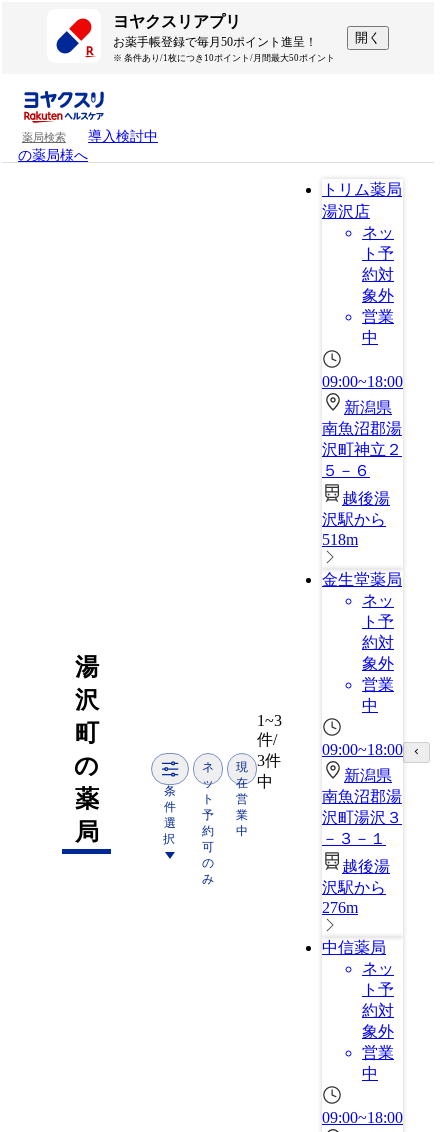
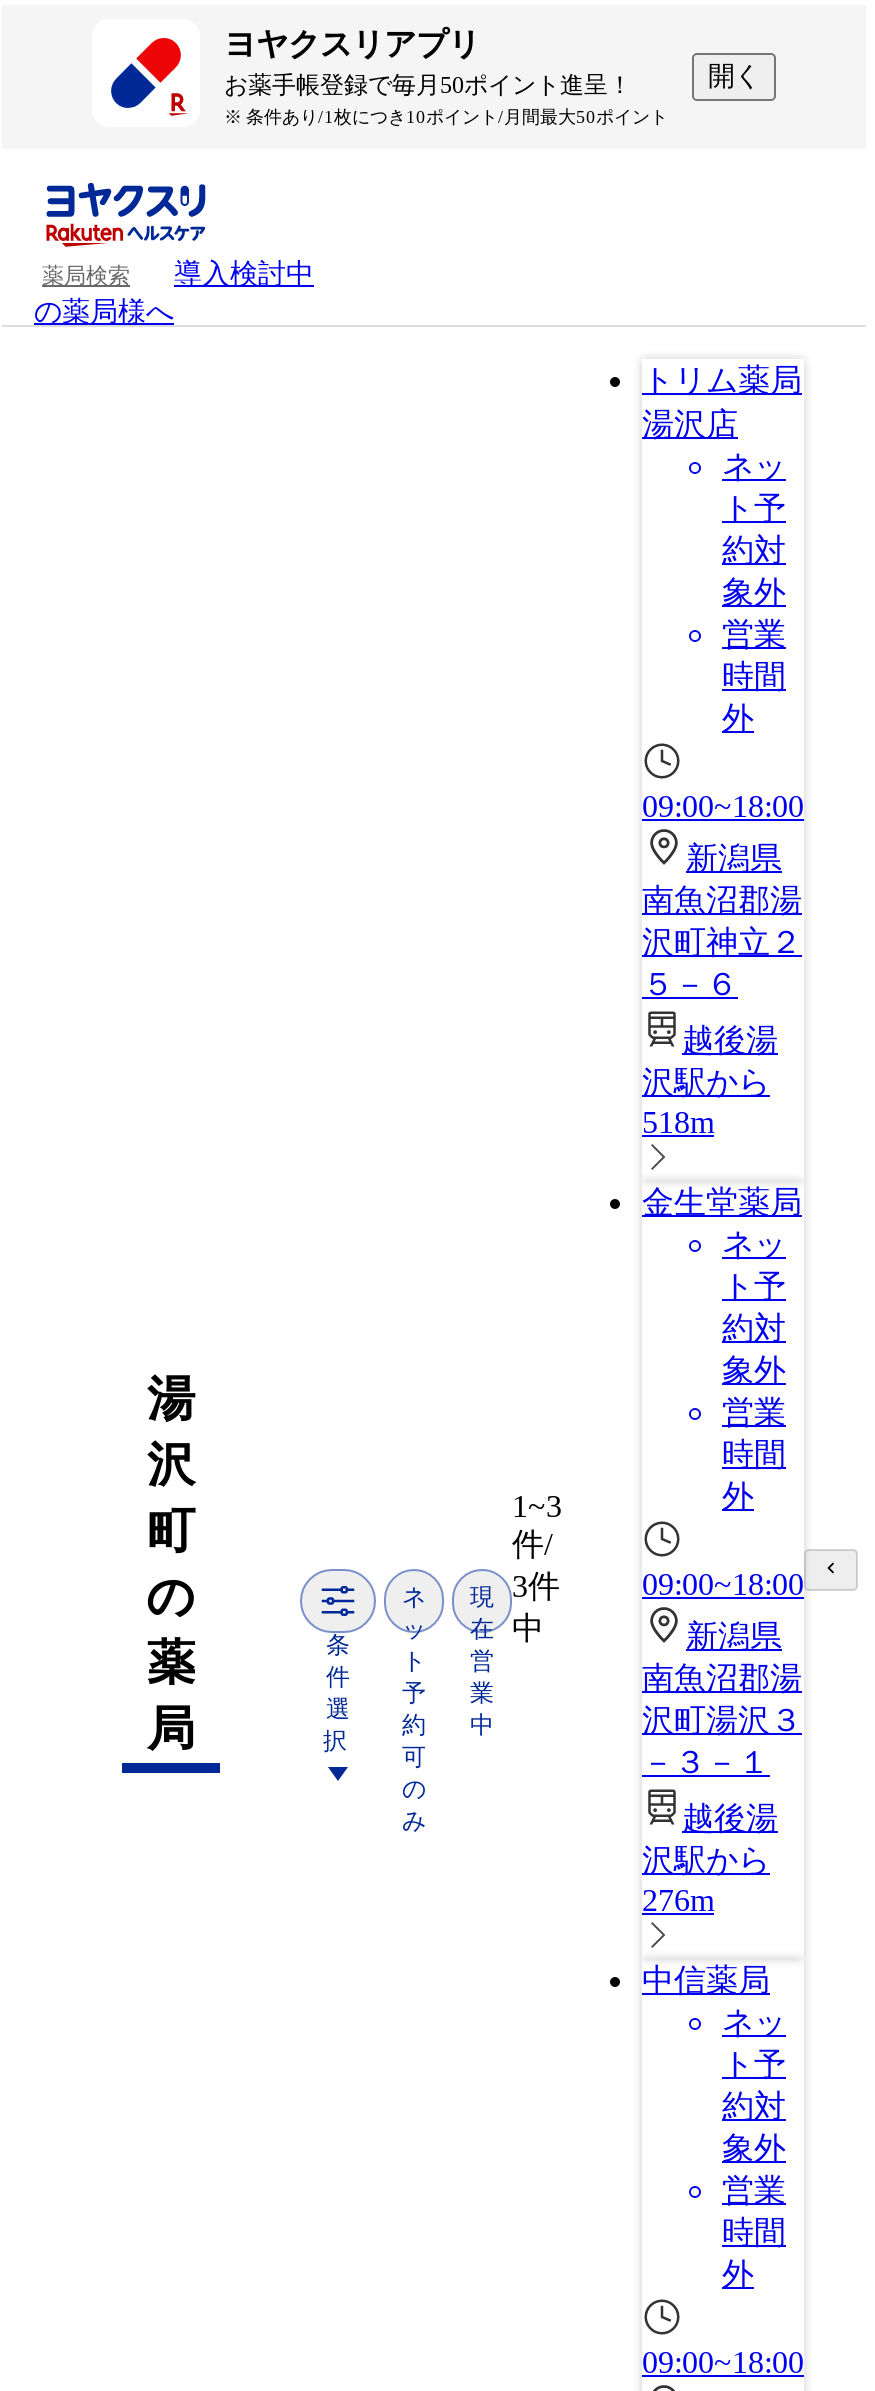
- 中
+ 時間
+ 外

- 中
+ 時間
+ 外

- 中
+ 時間
+ 外
